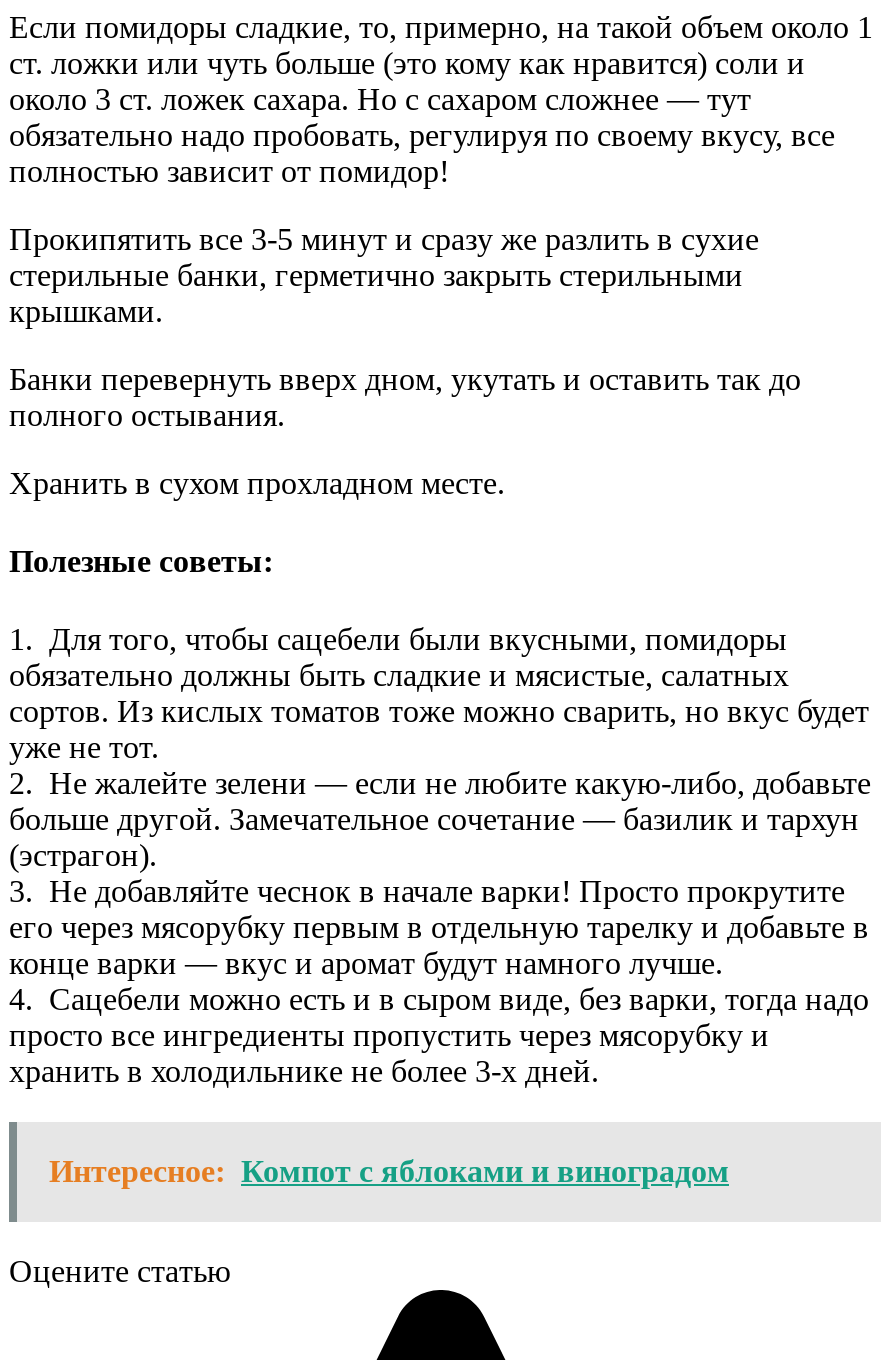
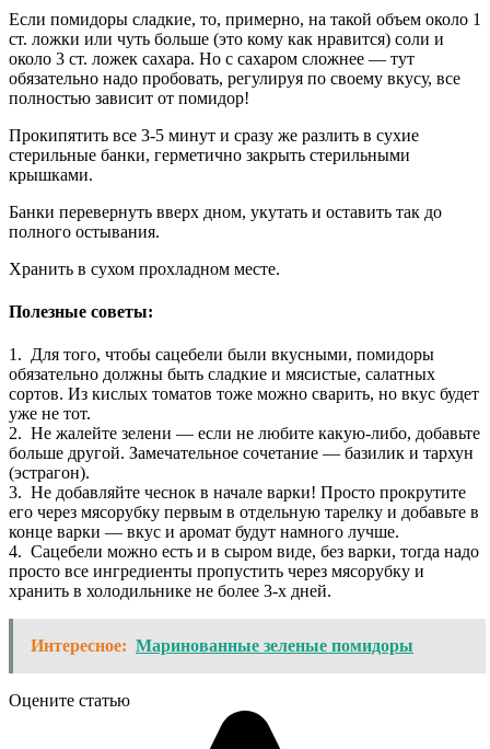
- Интересное: Компот с яблоками и виноградом
+ Интересное: Маринованные зеленые помидоры
